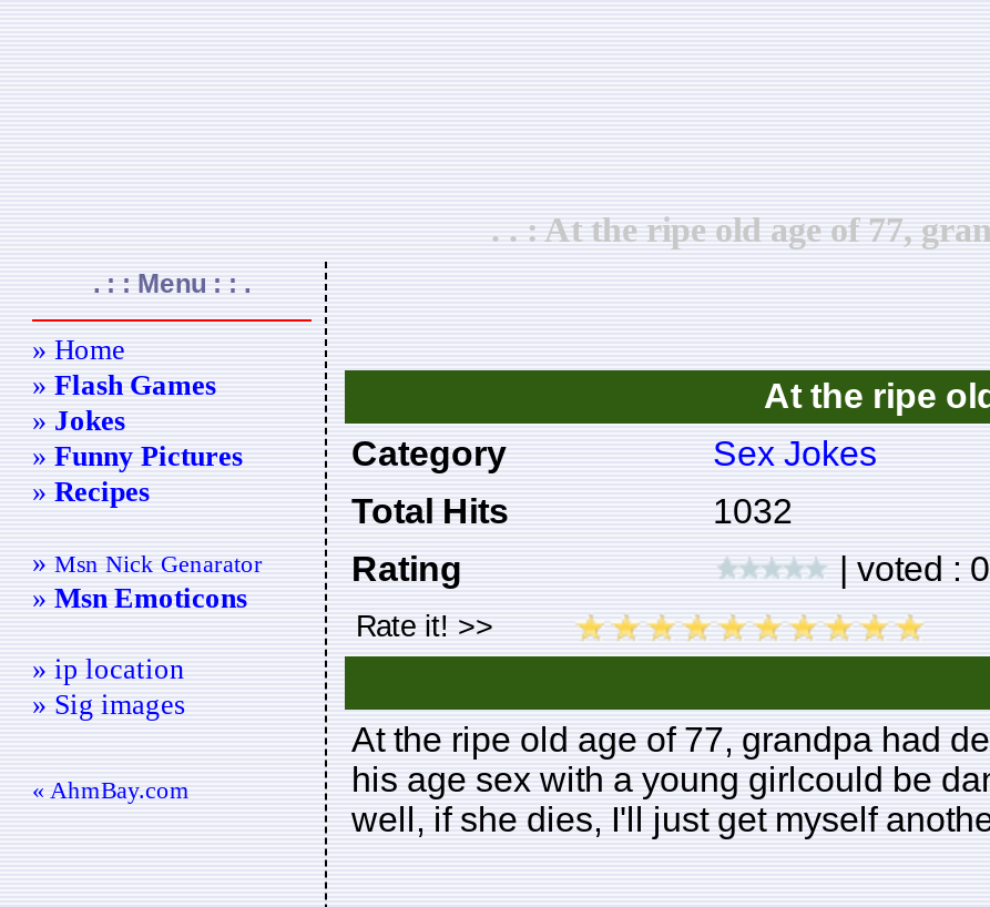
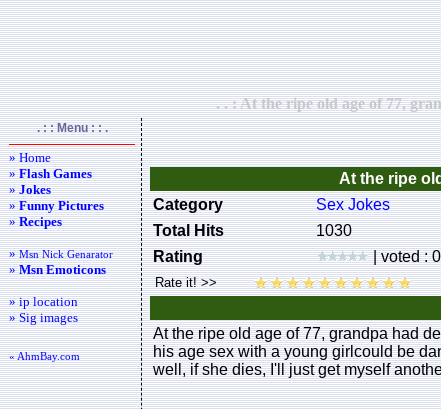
- 1032
+ 1030
